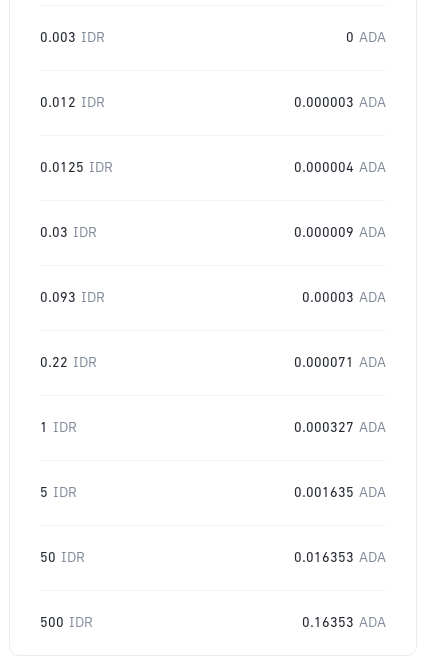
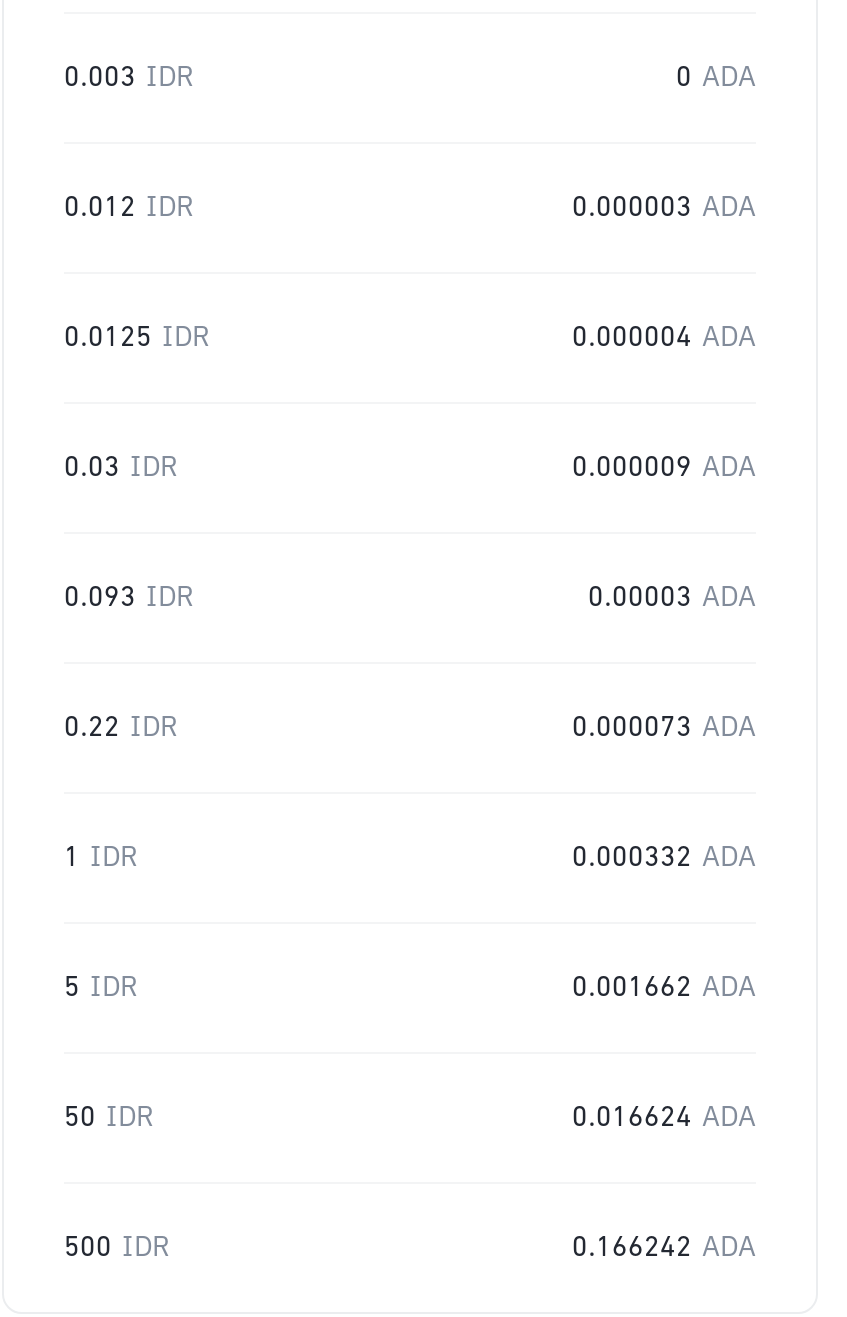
- 0.000071 ADA
+ 0.000073 ADA

- 0.000327 ADA
+ 0.000332 ADA

- 0.001635 ADA
+ 0.001662 ADA

- 0.016353 ADA
+ 0.016624 ADA

- 0.16353 ADA
+ 0.166242 ADA
